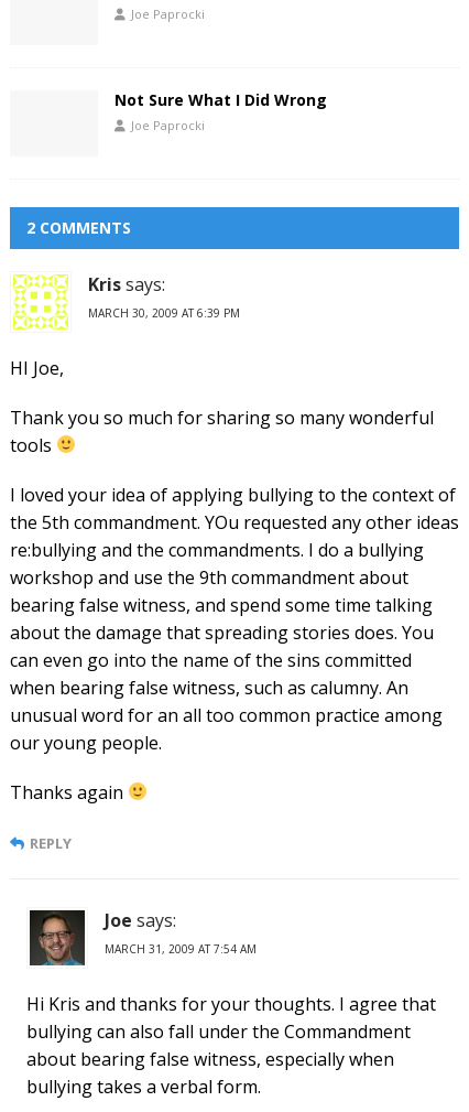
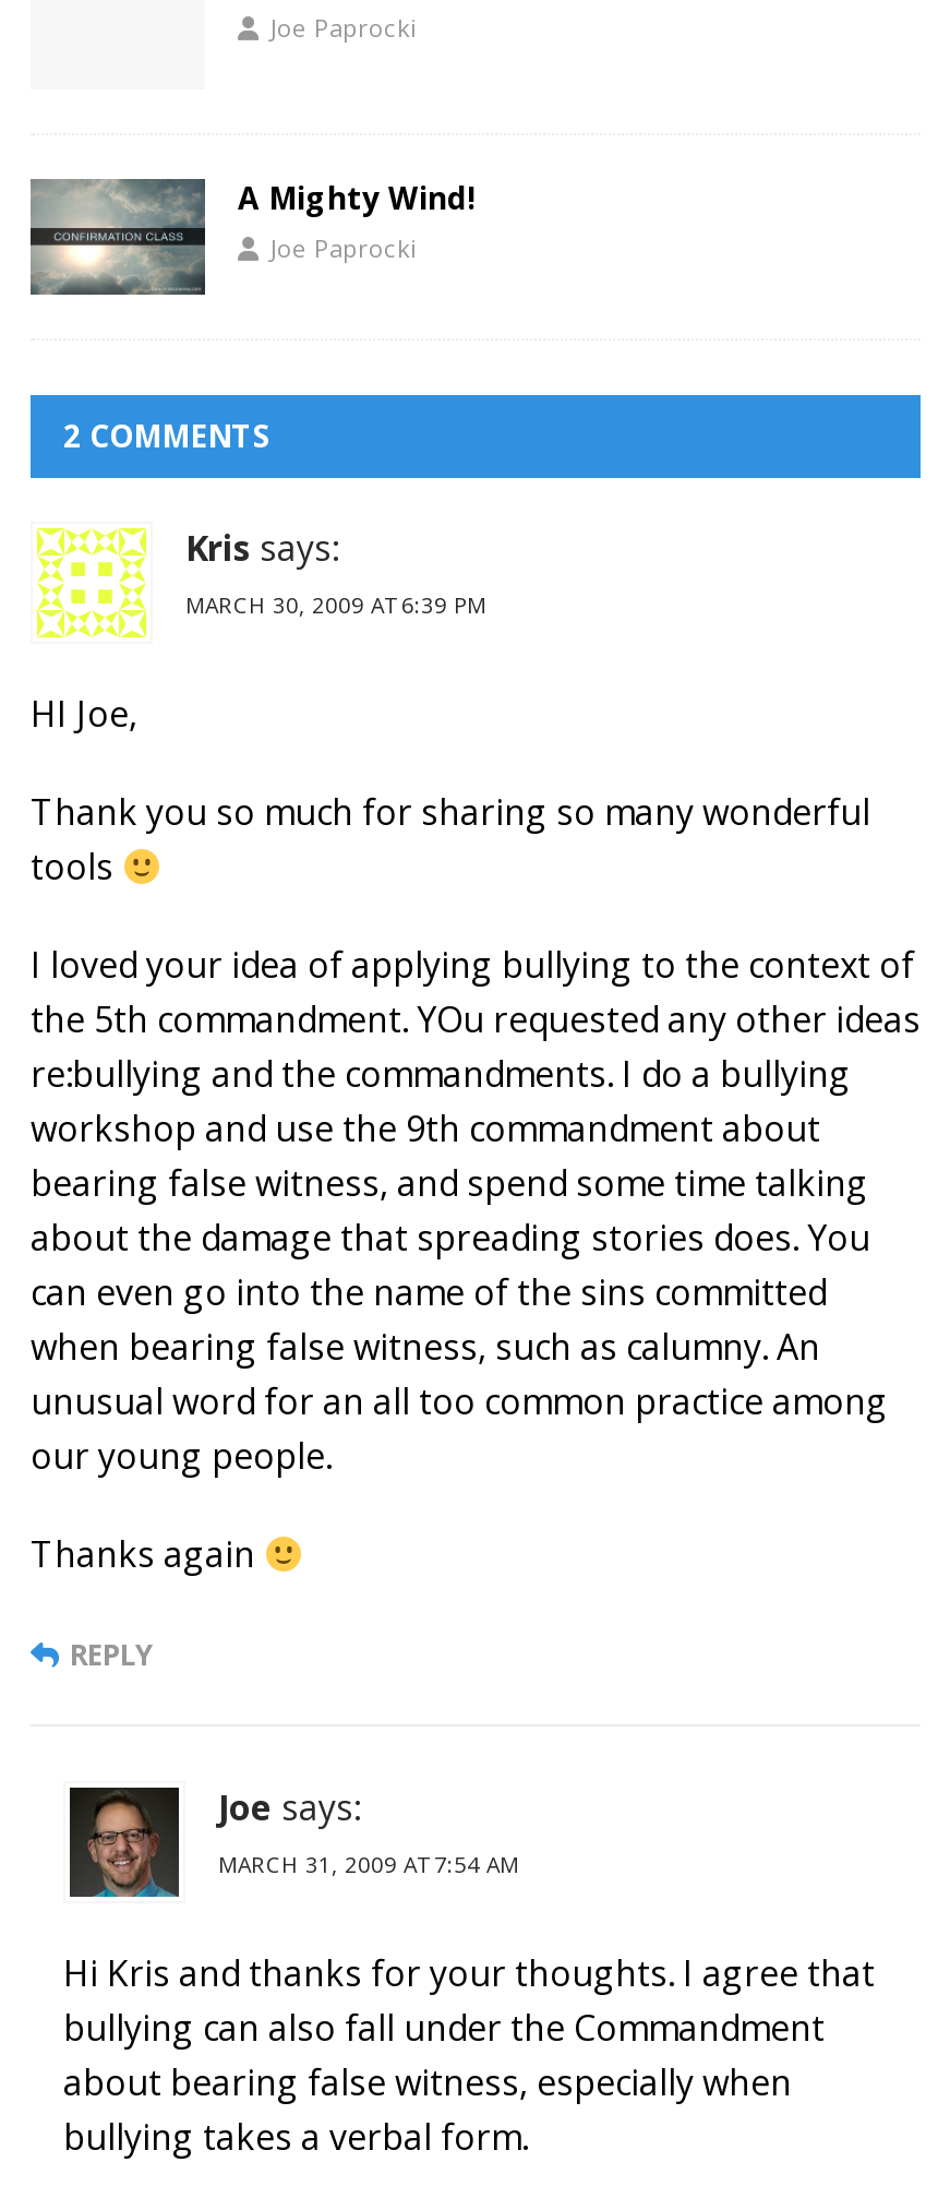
+ [image]

- Not Sure What I Did Wrong
+ A Mighty Wind!
